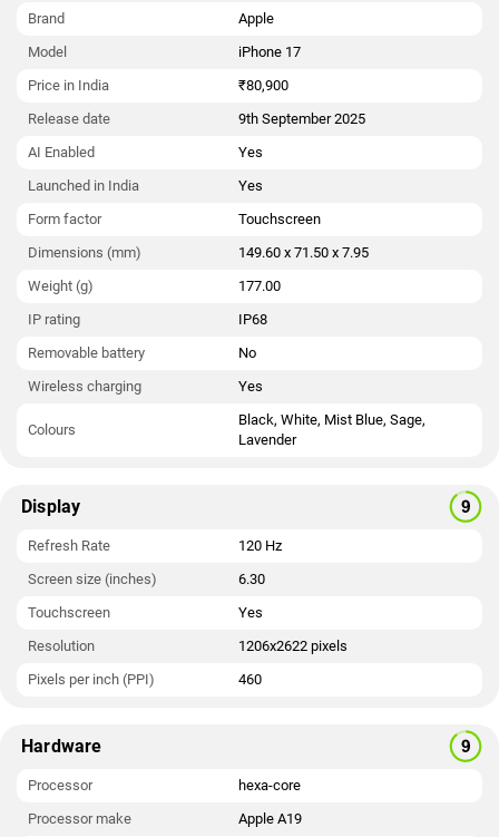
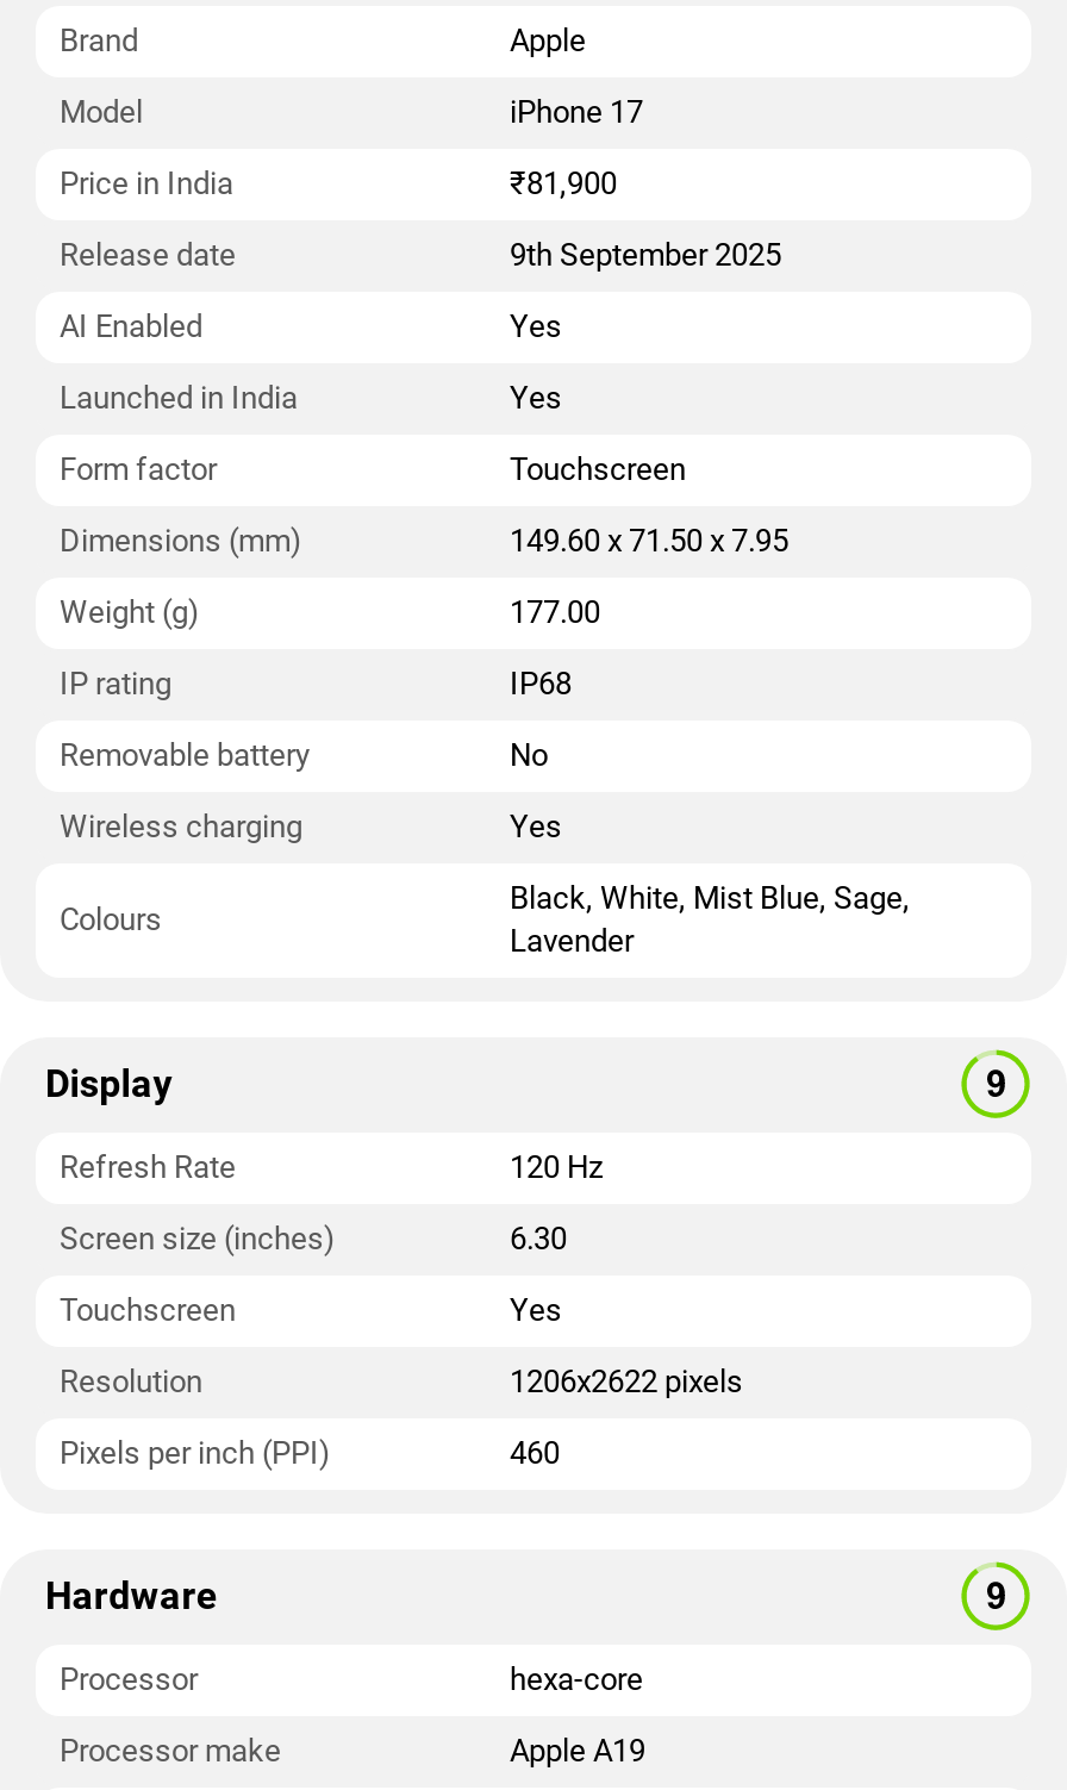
- ₹80,900
+ ₹81,900
